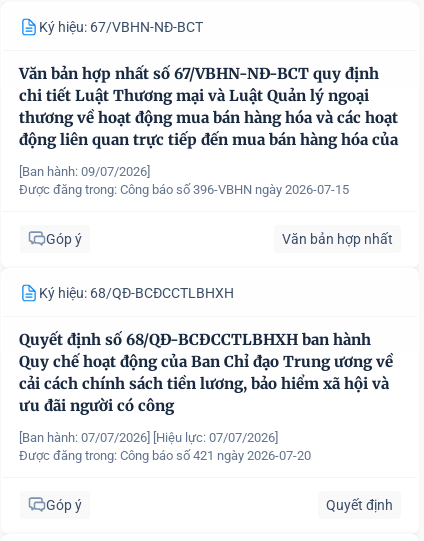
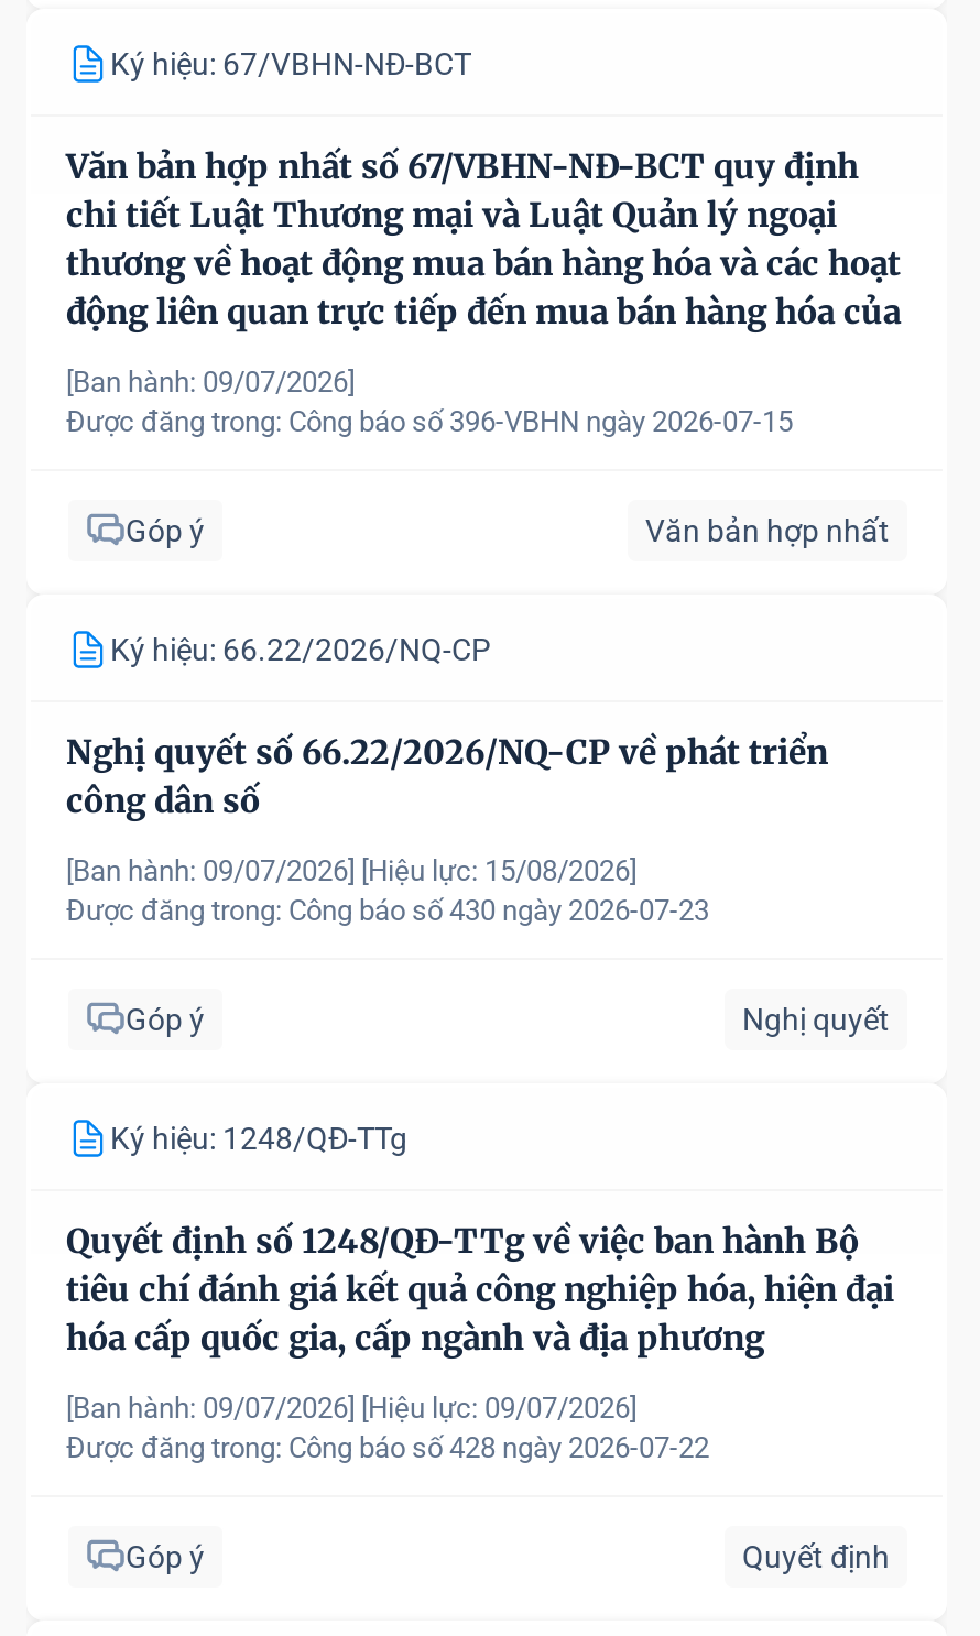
- Ký hiệu: 68/QĐ-BCĐCCTLBHXH
- Quyết định số 68/QĐ-BCĐCCTLBHXH ban hành
- Quy chế hoạt động của Ban Chỉ đạo Trung ương về
- cải cách chính sách tiền lương, bảo hiểm xã hội và
- ưu đãi người có công
- [Ban hành: 07/07/2026] [Hiệu lực: 07/07/2026]
- Được đăng trong: Công báo số 421 ngày 2026-07-20
+ Ký hiệu: 66.22/2026/NQ-CP
+ Nghị quyết số 66.22/2026/NQ-CP về phát triển
+ công dân số
+ [Ban hành: 09/07/2026] [Hiệu lực: 15/08/2026]
+ Được đăng trong: Công báo số 430 ngày 2026-07-23
+ Góp ý
+ Nghị quyết
+ Ký hiệu: 1248/QĐ-TTg
+ Quyết định số 1248/QĐ-TTg về việc ban hành Bộ
+ tiêu chí đánh giá kết quả công nghiệp hóa, hiện đại
+ hóa cấp quốc gia, cấp ngành và địa phương
+ [Ban hành: 09/07/2026] [Hiệu lực: 09/07/2026]
+ Được đăng trong: Công báo số 428 ngày 2026-07-22
